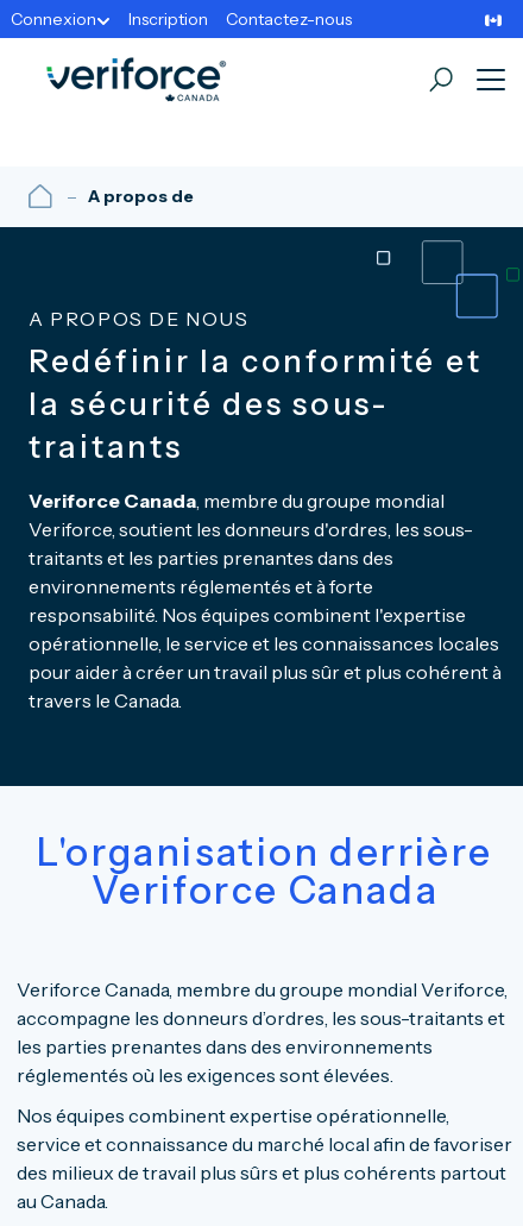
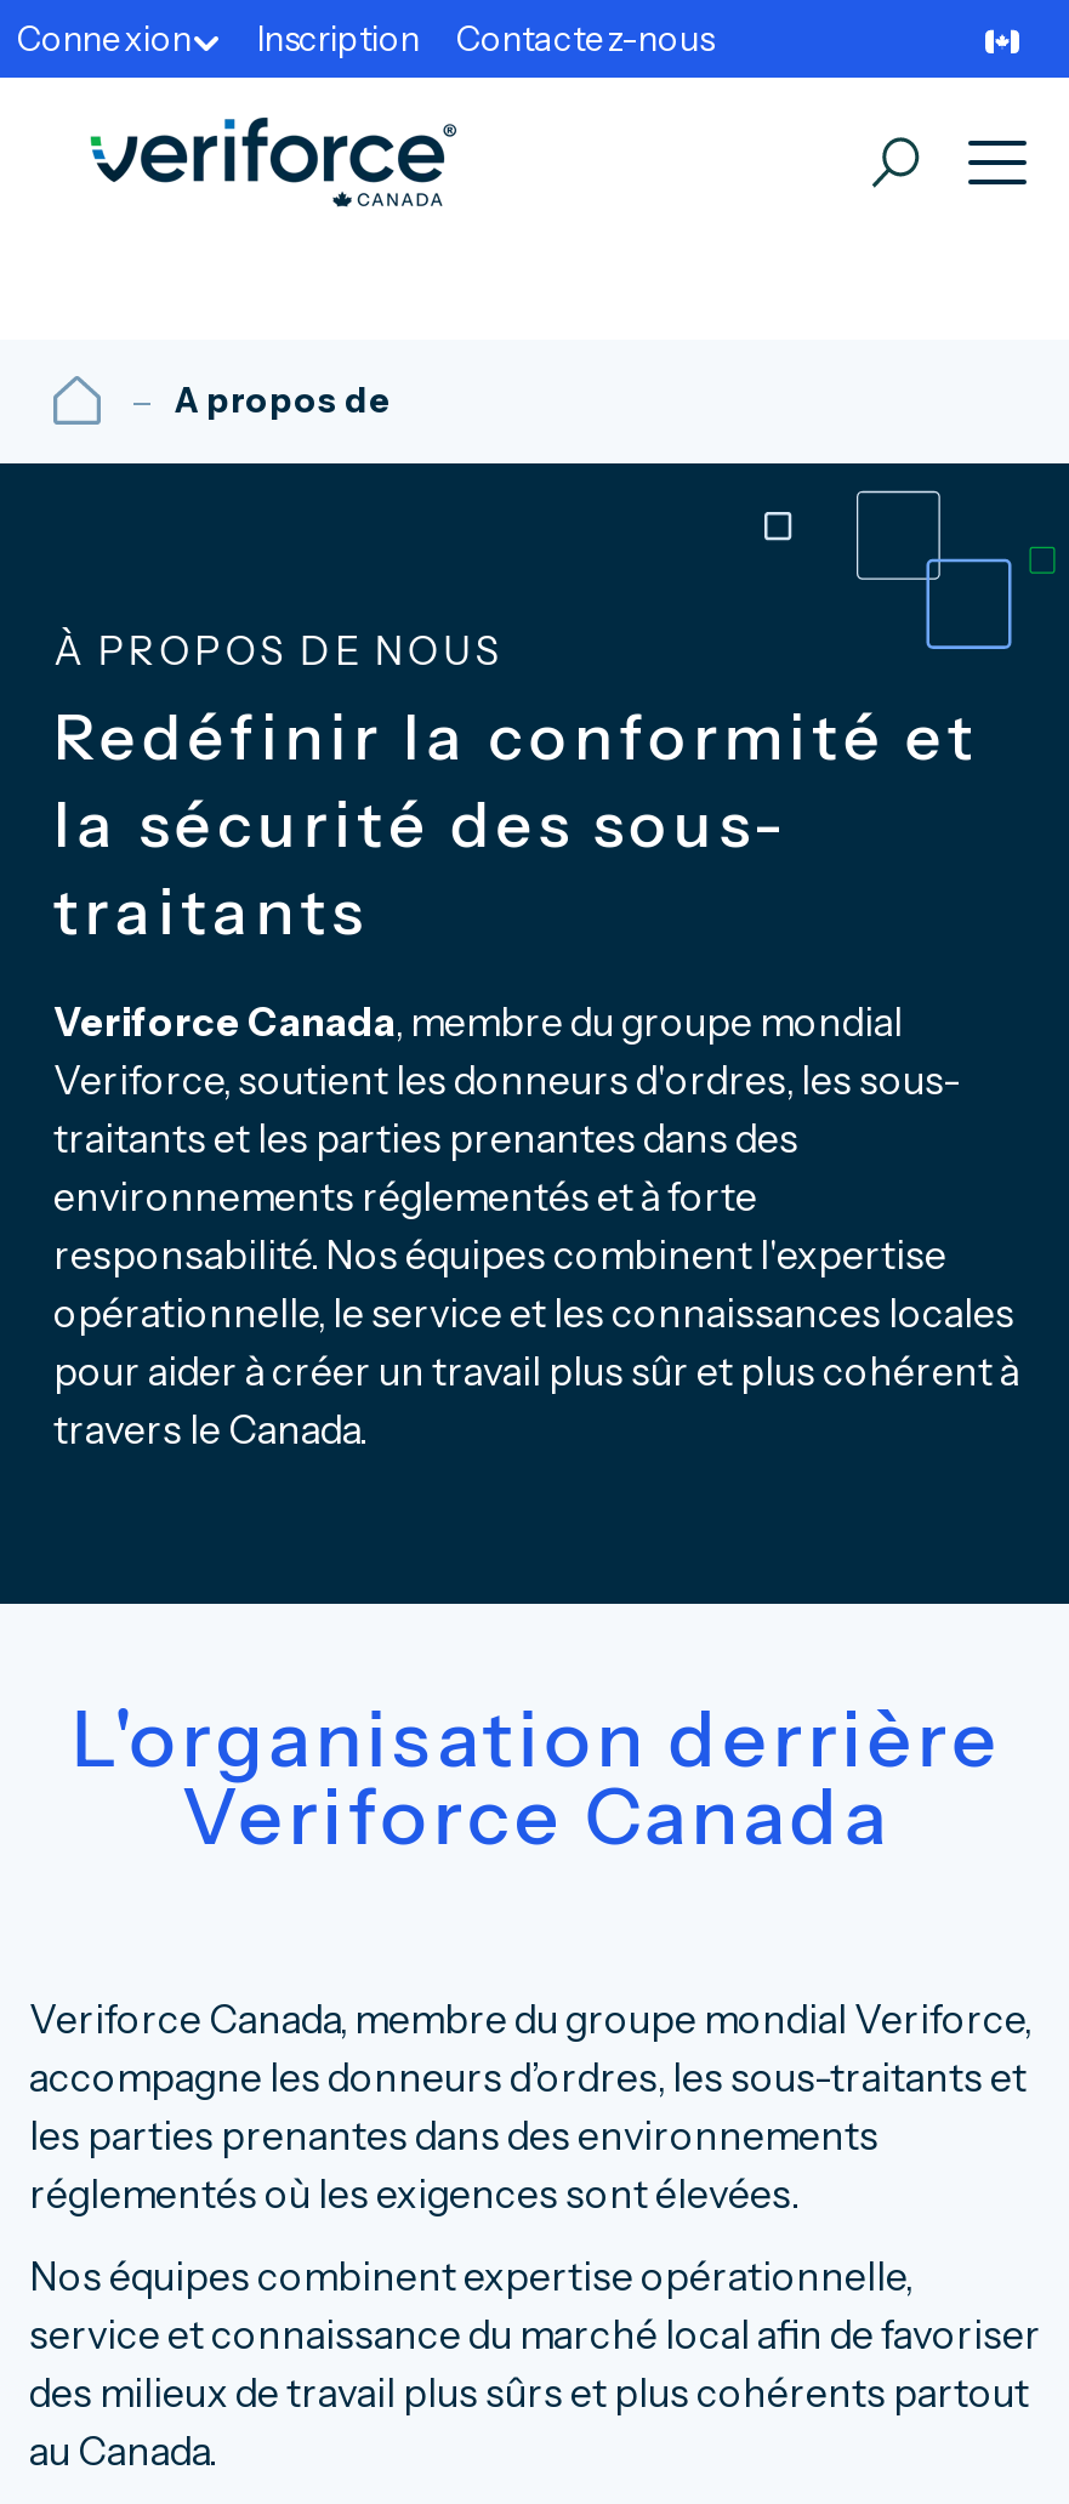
- A PROPOS DE NOUS
+ À PROPOS DE NOUS
